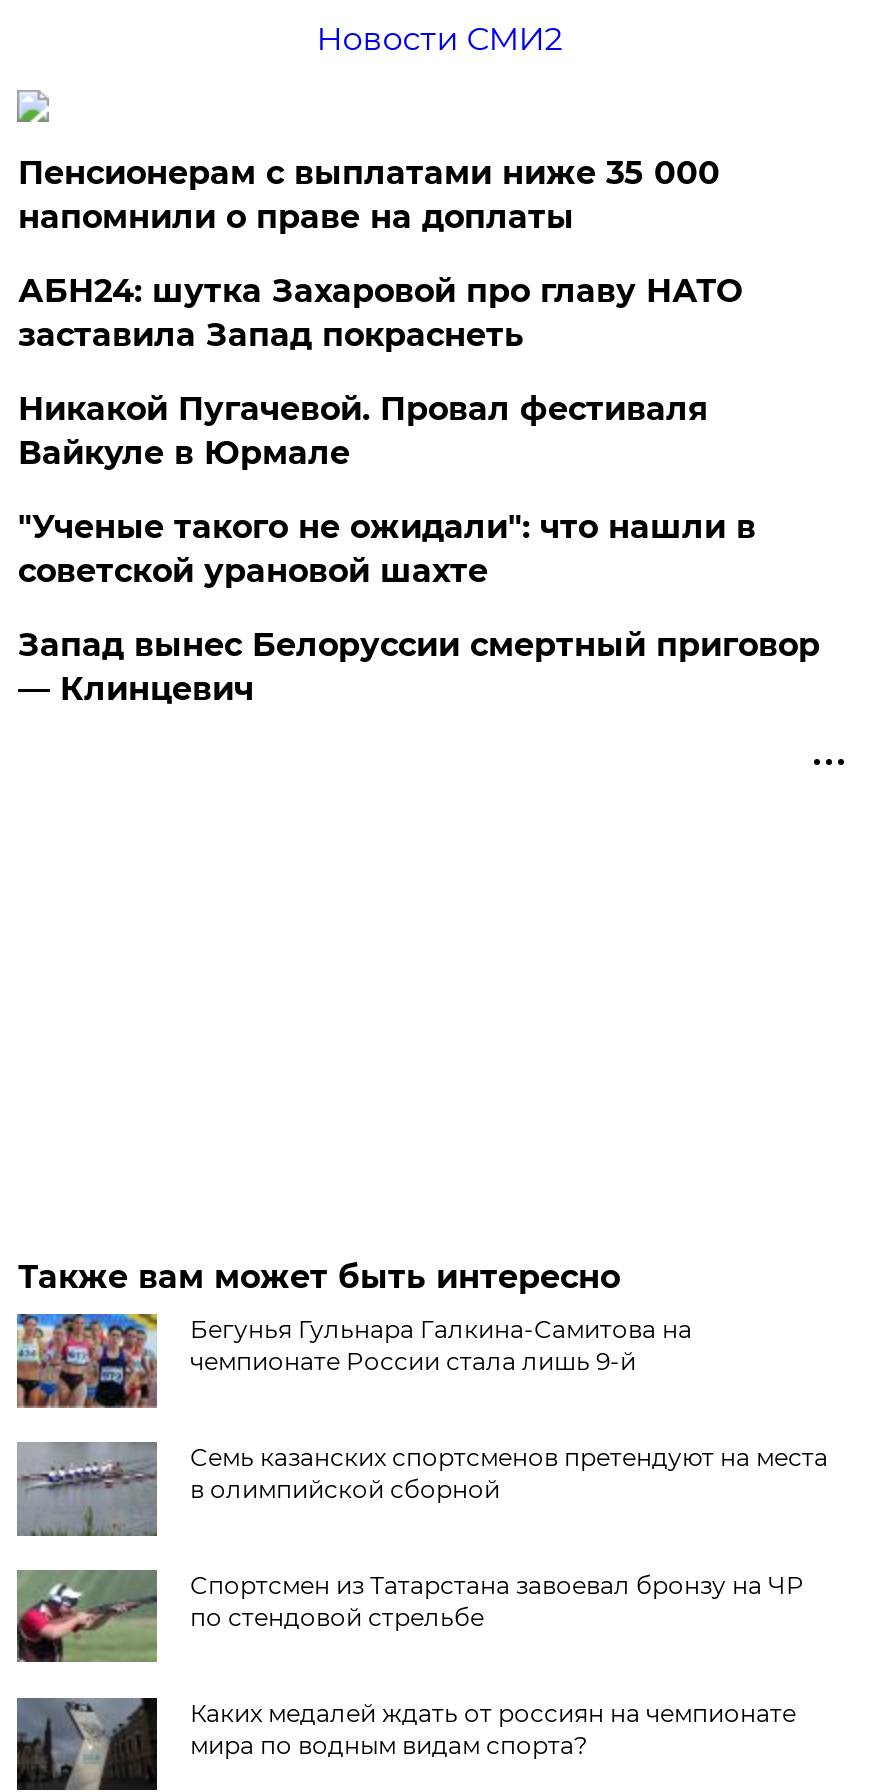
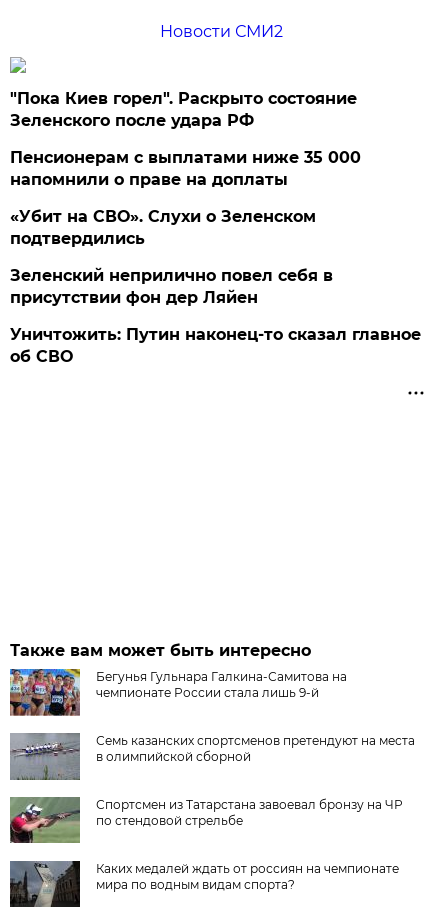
+ "Пока Киев горел". Раскрыто состояние
+ Зеленского после удара РФ

moved down: Пенсионерам с выплатами ниже 35 000 | напомнили о праве на доплаты

- АБН24: шутка Захаровой про главу НАТО
- заставила Запад покраснеть
- Никакой Пугачевой. Провал фестиваля
- Вайкуле в Юрмале
- "Ученые такого не ожидали": что нашли в
- советской урановой шахте
- Запад вынес Белоруссии смертный приговор
- — Клинцевич
+ «Убит на СВО». Слухи о Зеленском
+ подтвердились
+ Зеленский неприлично повел cебя в
+ присутствии фон дер Ляйен
+ Уничтожить: Путин наконец-то сказал главное
+ об СВО
